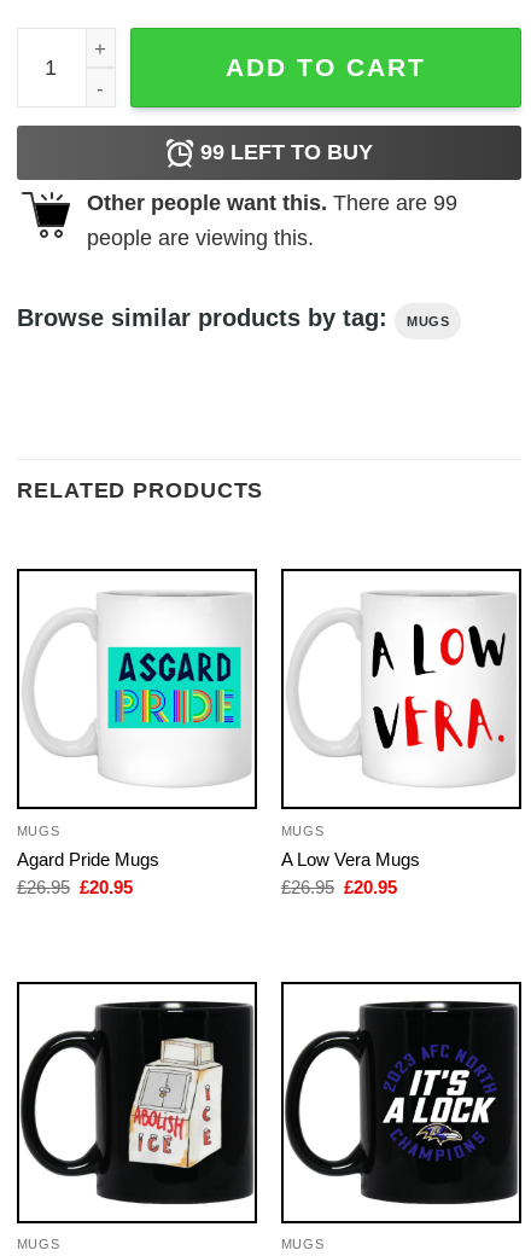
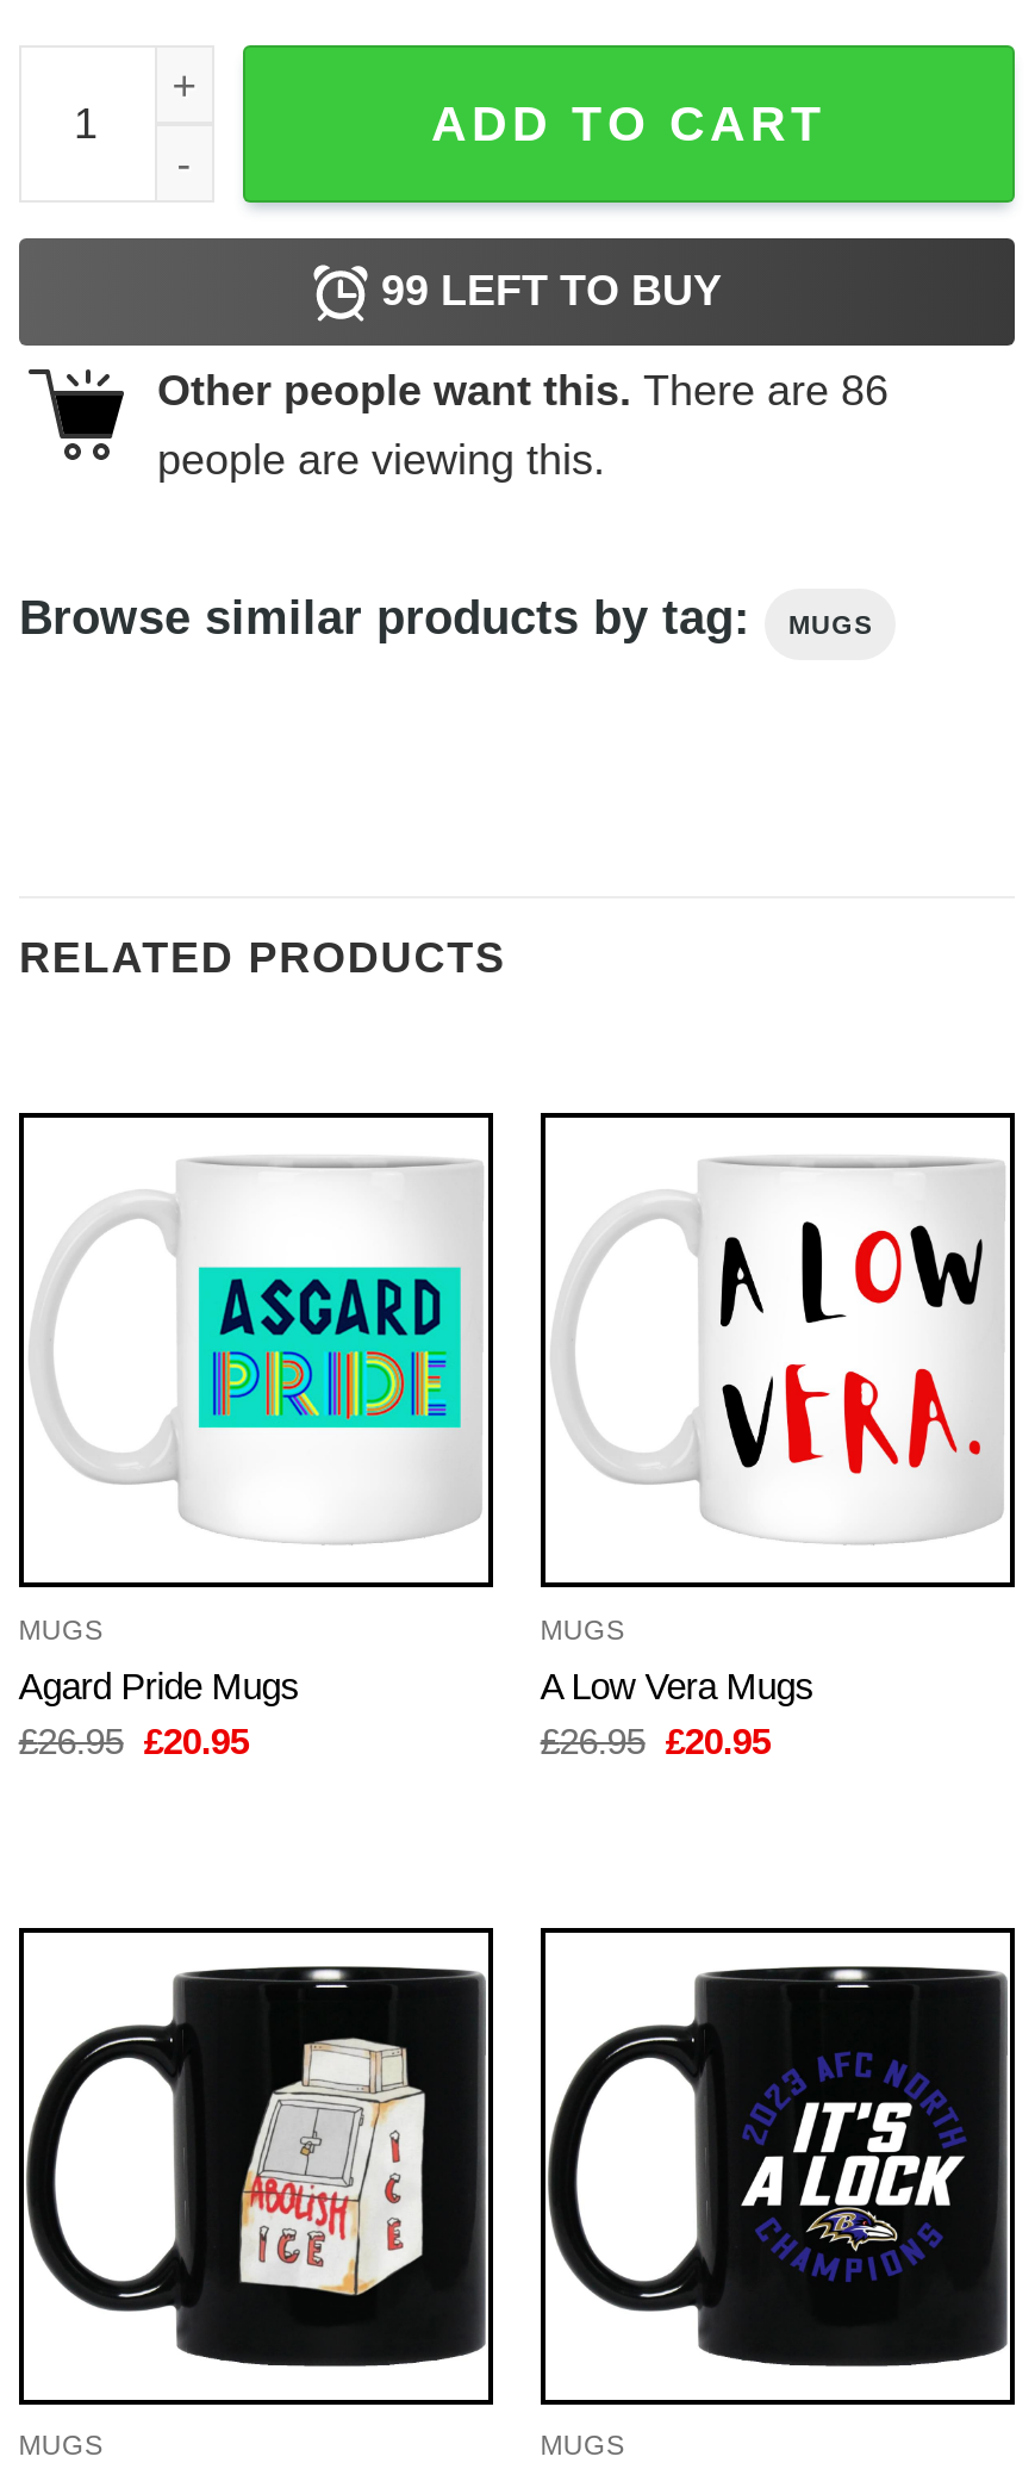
- Other people want this. There are 99
+ Other people want this. There are 86
